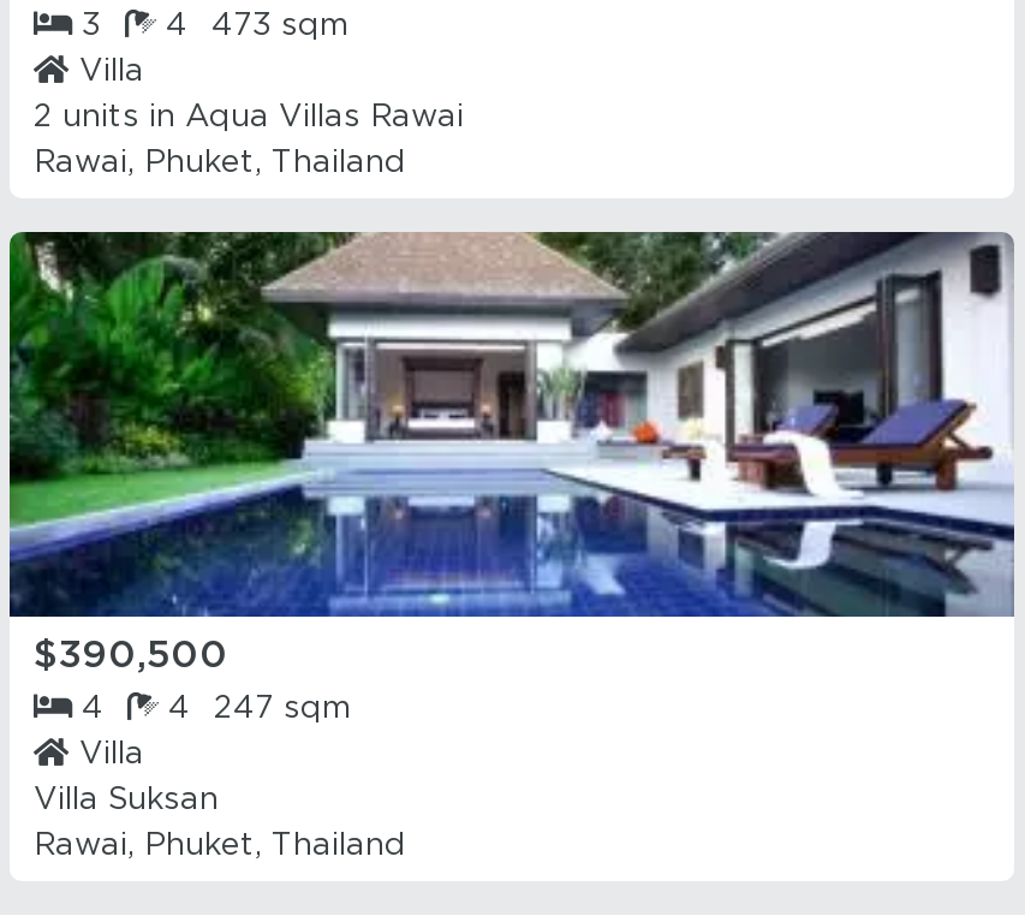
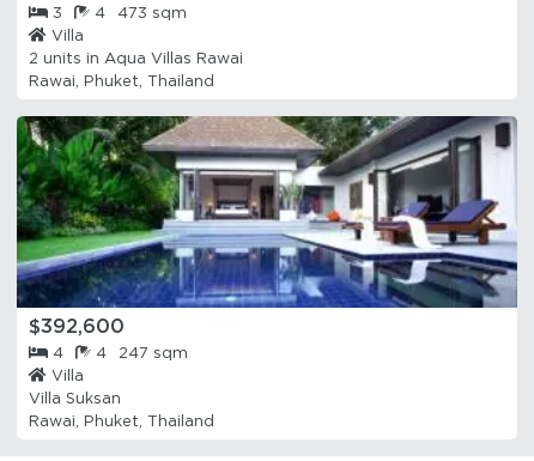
- $390,500
+ $392,600
